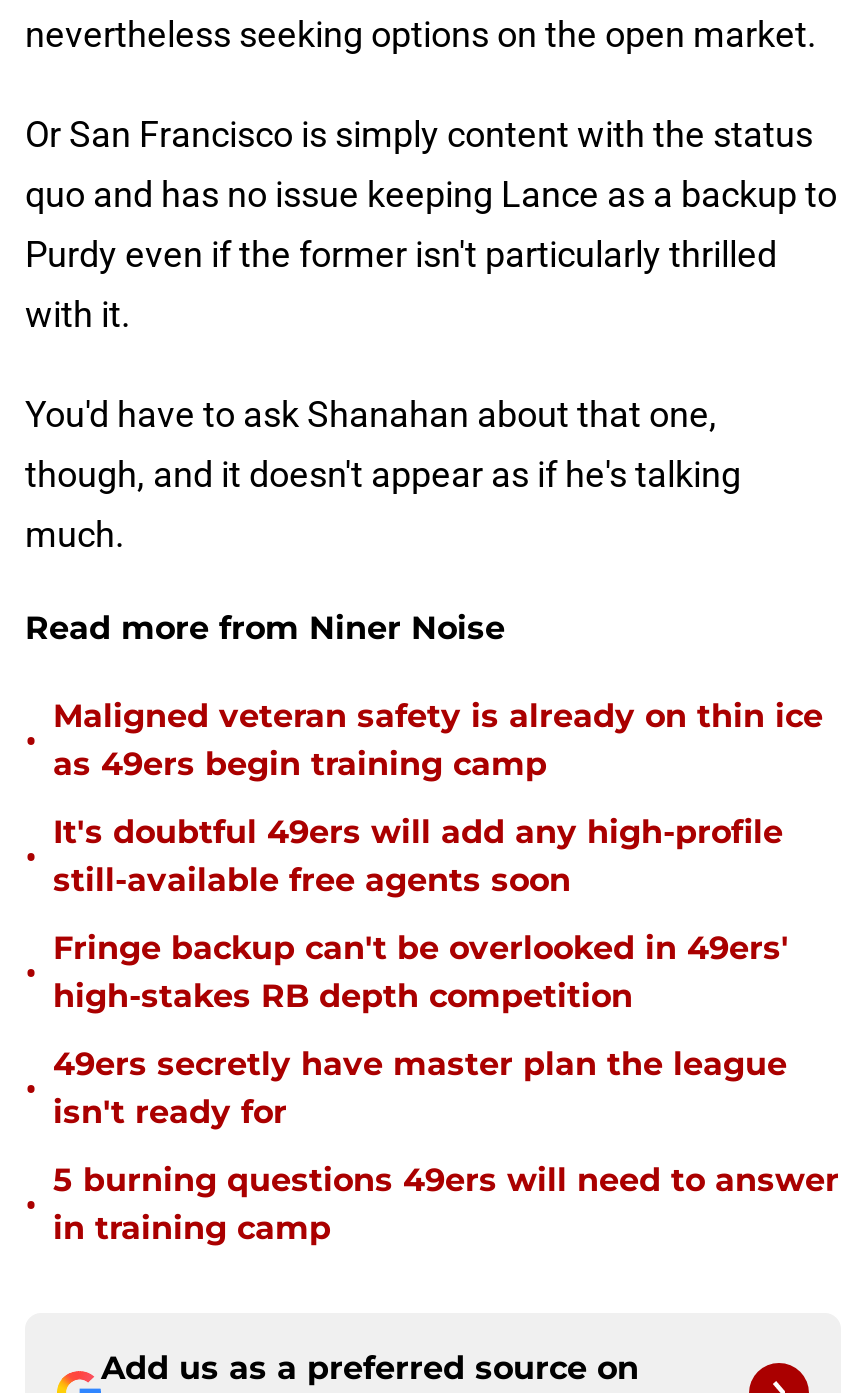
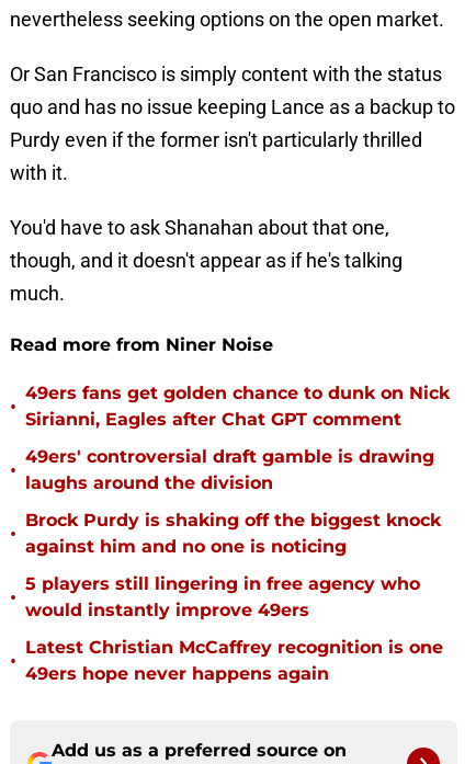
- Maligned veteran safety is already on thin ice
- as 49ers begin training camp
+ 49ers fans get golden chance to dunk on Nick
+ Sirianni, Eagles after Chat GPT comment

- It's doubtful 49ers will add any high-profile
- still-available free agents soon
+ 49ers' controversial draft gamble is drawing
+ laughs around the division

- Fringe backup can't be overlooked in 49ers'
- high-stakes RB depth competition
+ Brock Purdy is shaking off the biggest knock
+ against him and no one is noticing

- 49ers secretly have master plan the league
- isn't ready for
+ 5 players still lingering in free agency who
+ would instantly improve 49ers

- 5 burning questions 49ers will need to answer
- in training camp
+ Latest Christian McCaffrey recognition is one
+ 49ers hope never happens again
